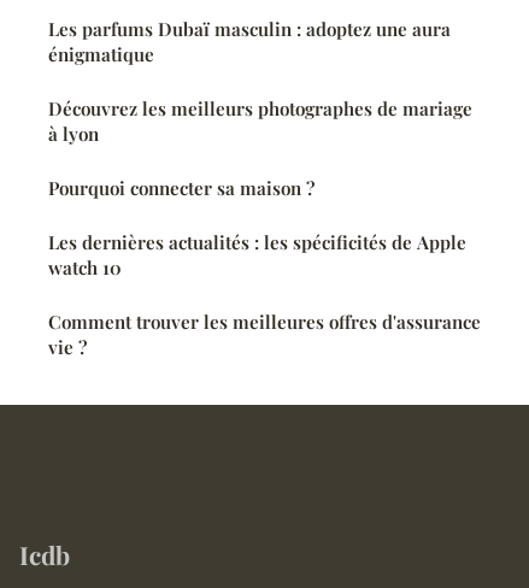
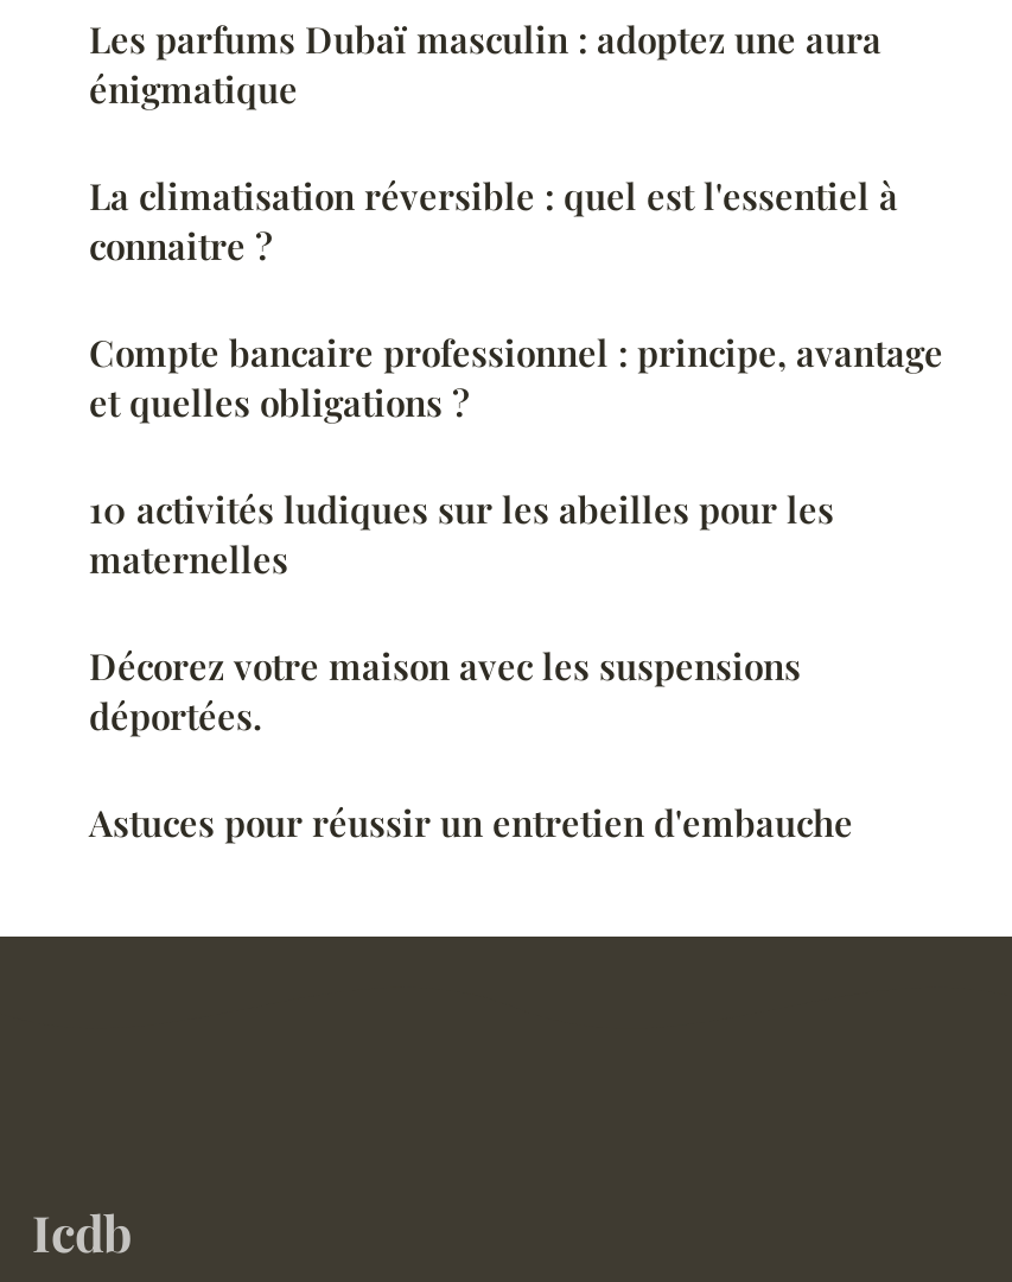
- Découvrez les meilleurs photographes de mariage
- à lyon
- Pourquoi connecter sa maison ?
- Les dernières actualités : les spécificités de Apple
- watch 10
- Comment trouver les meilleures offres d'assurance
- vie ?
+ La climatisation réversible : quel est l'essentiel à
+ connaitre ?
+ Compte bancaire professionnel : principe, avantage
+ et quelles obligations ?
+ 10 activités ludiques sur les abeilles pour les
+ maternelles
+ Décorez votre maison avec les suspensions
+ déportées.
+ Astuces pour réussir un entretien d'embauche
